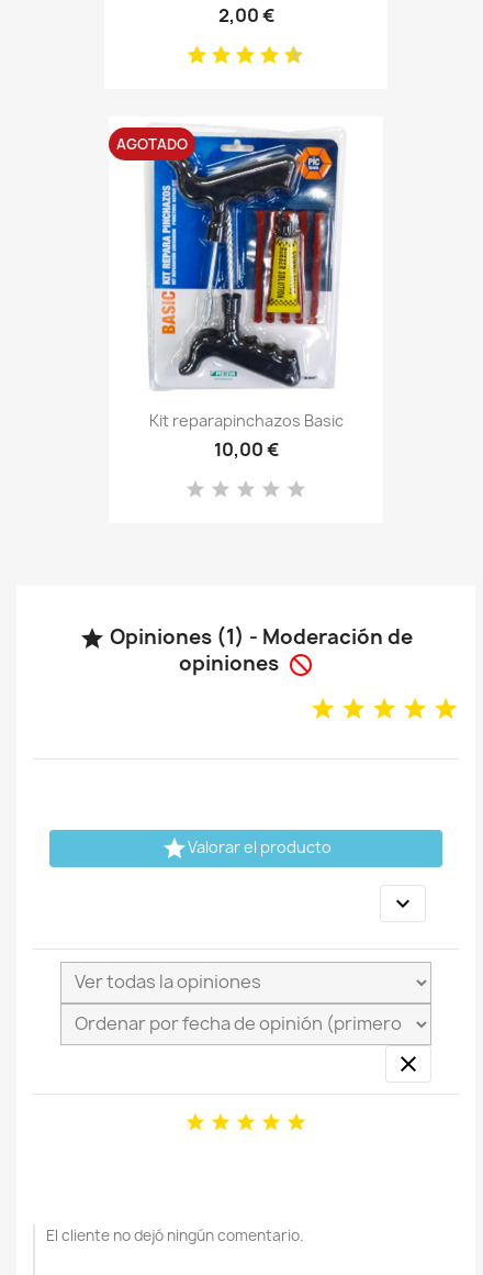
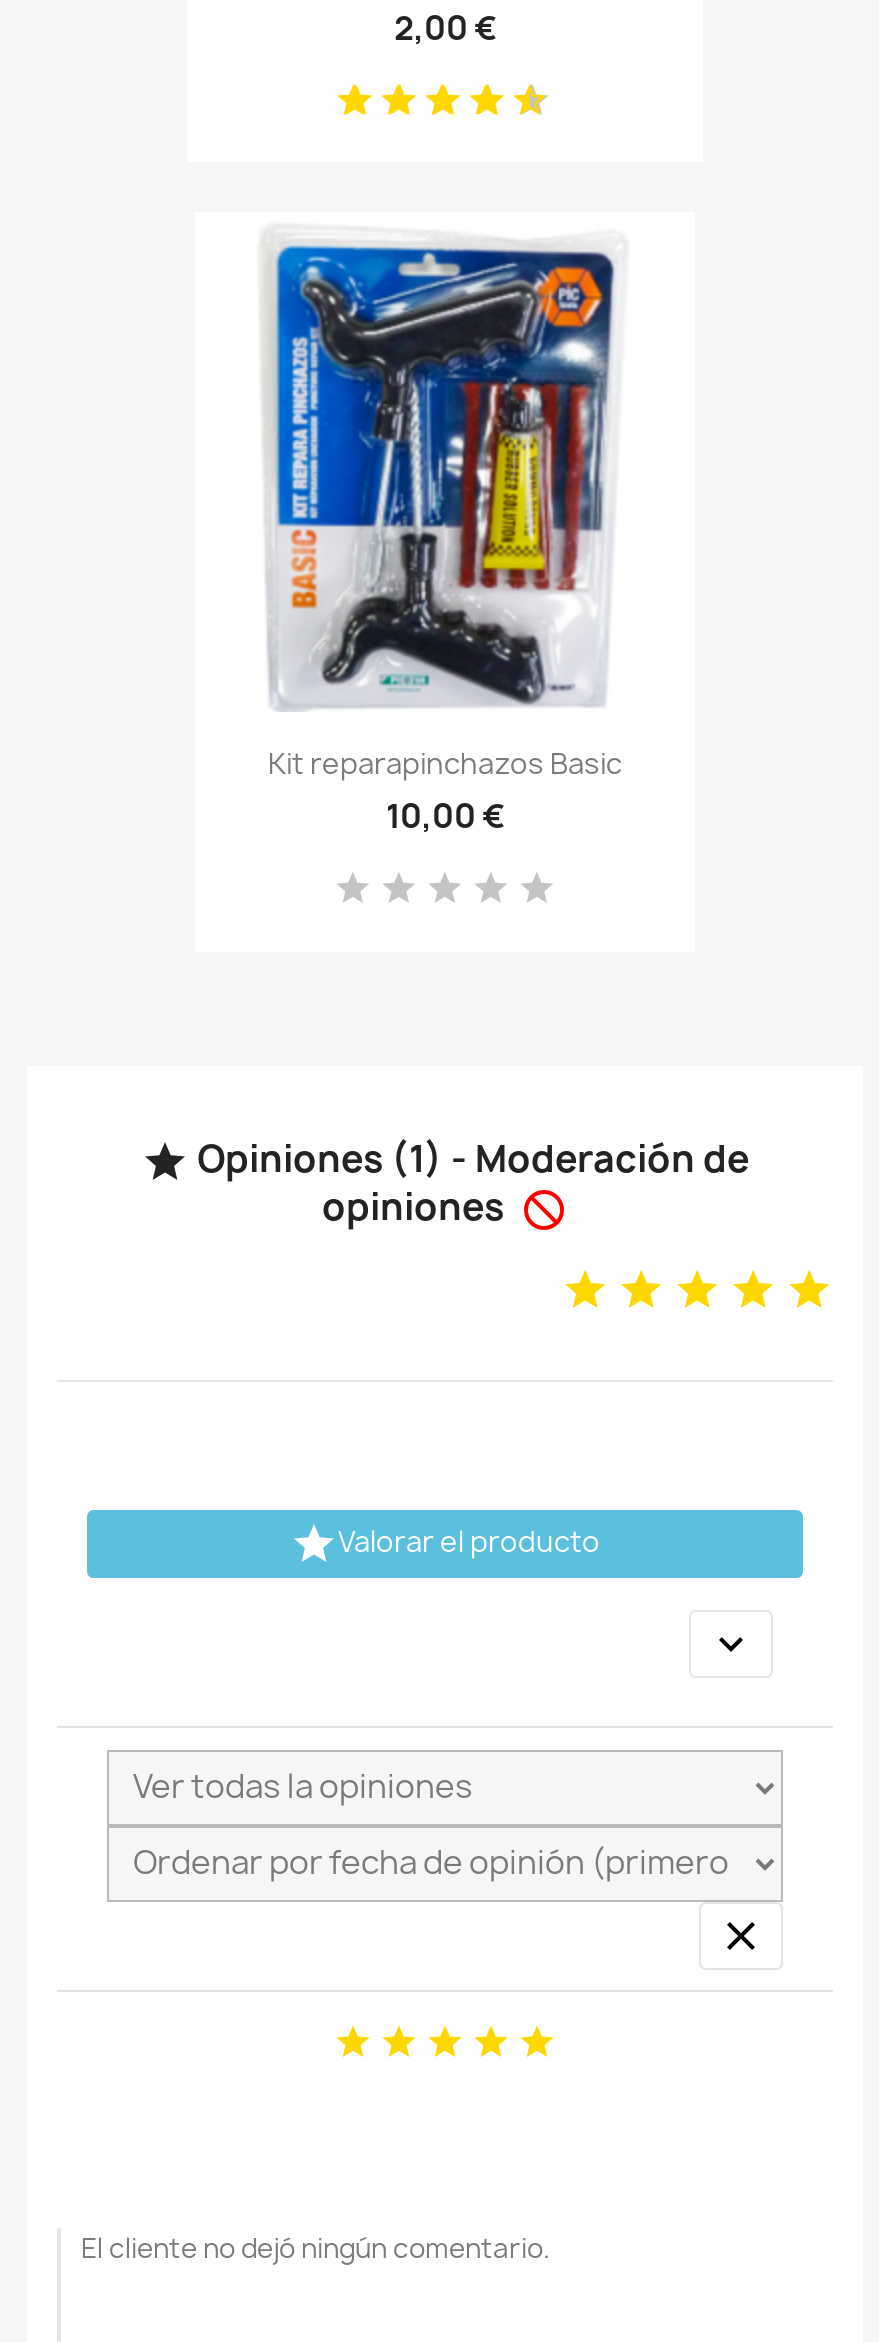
- AGOTADO
